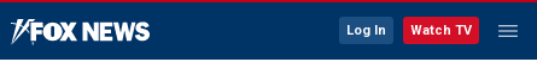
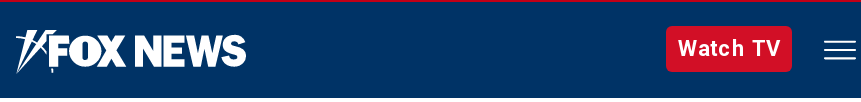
- Log In
